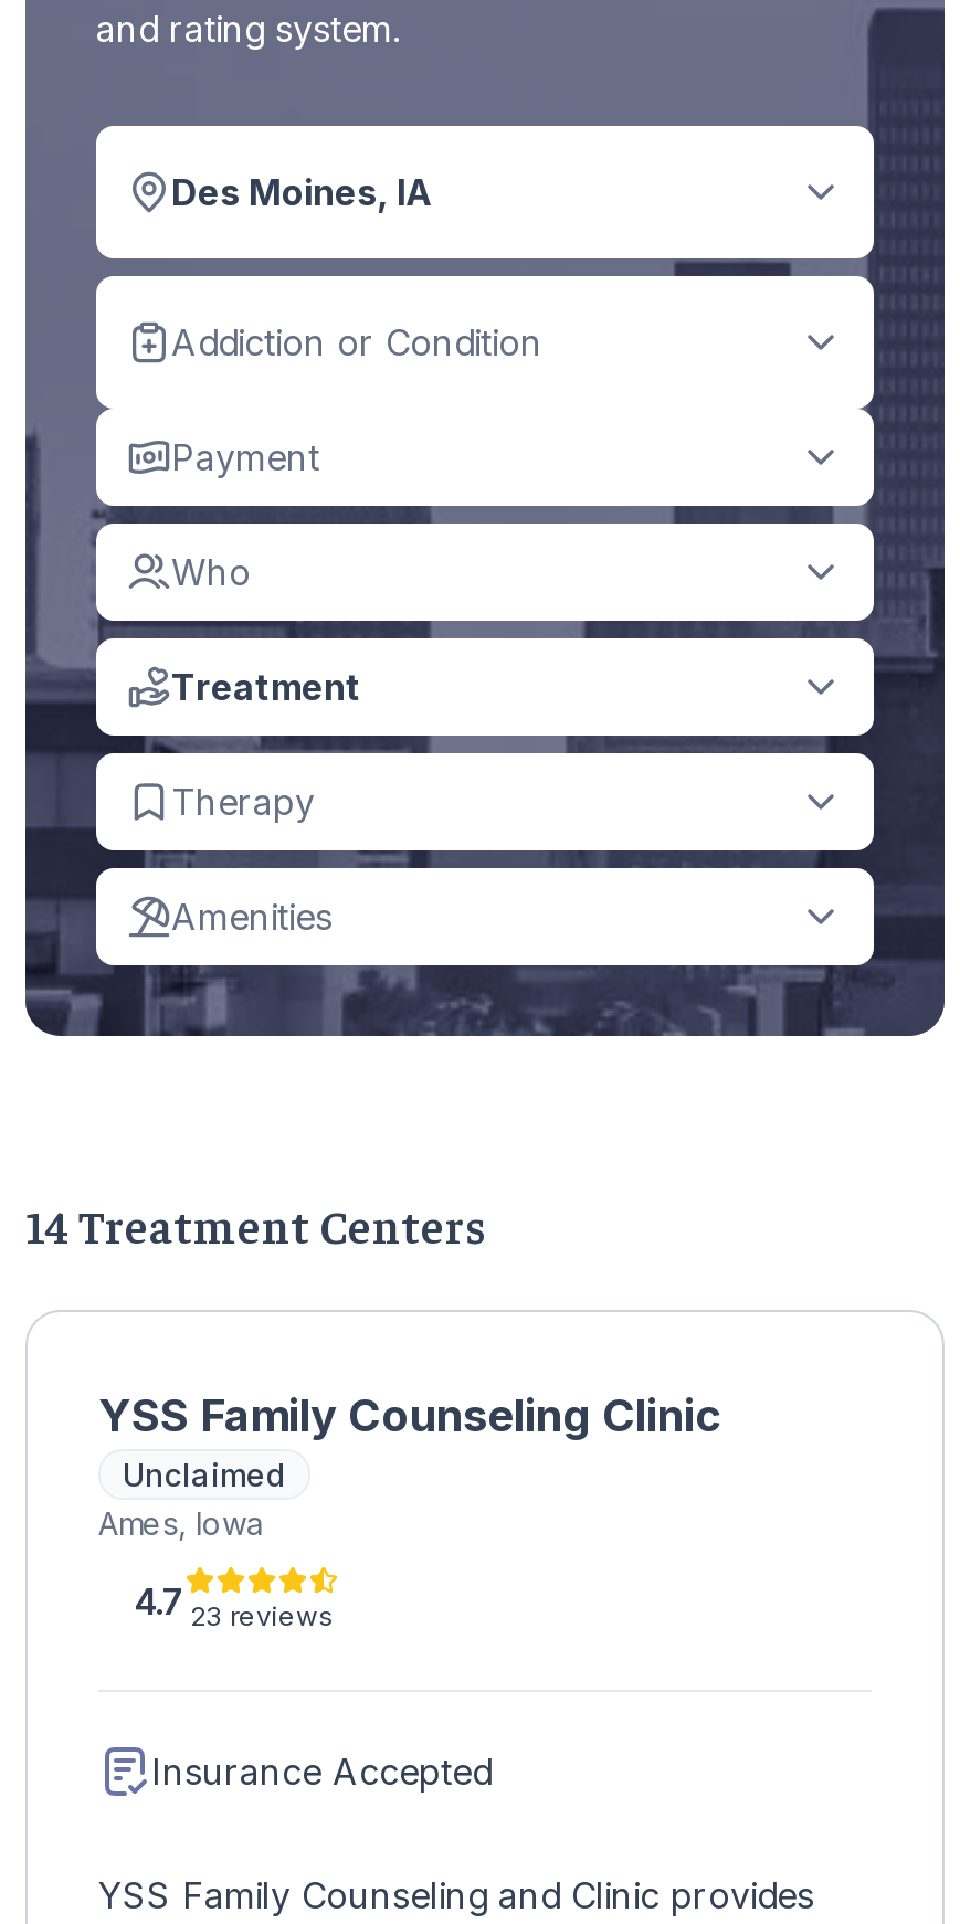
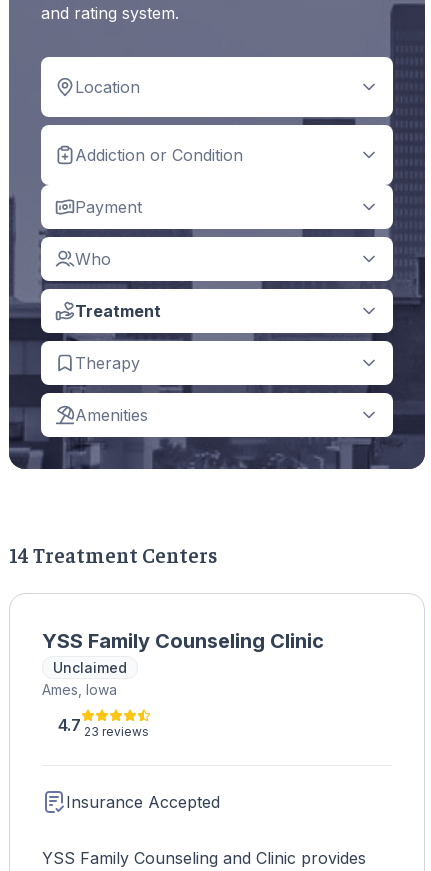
- Des Moines, IA
+ Location
